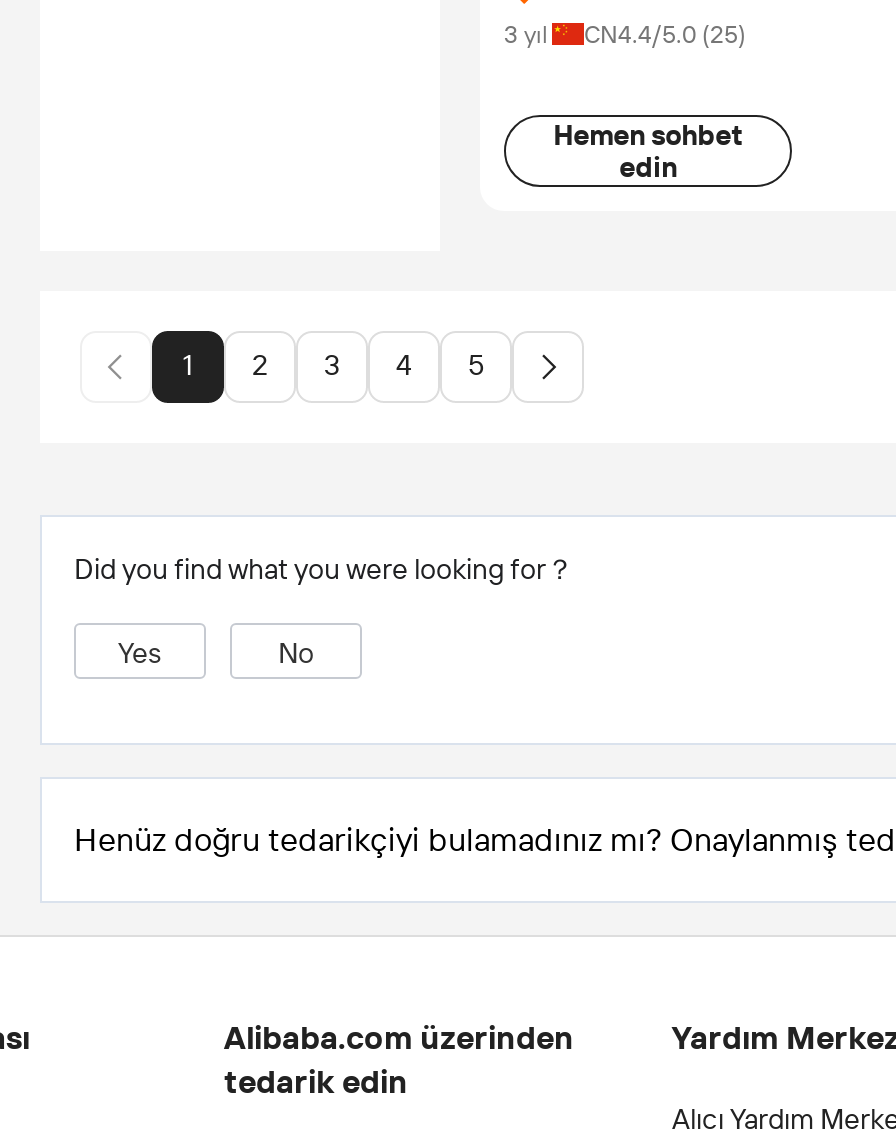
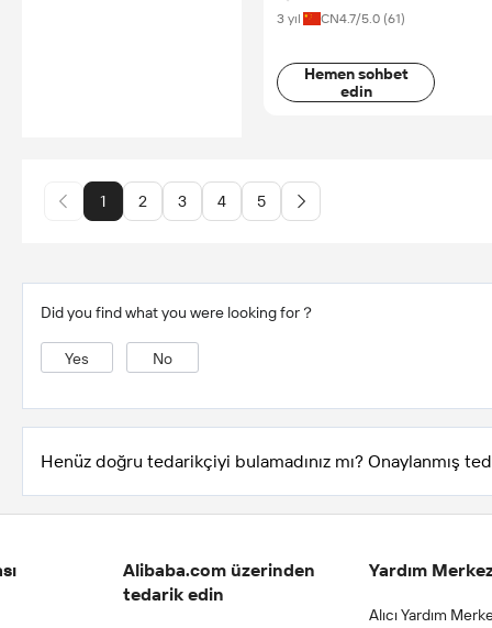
- 3 yıl CN4.4/5.0 (25)
+ 3 yıl CN4.7/5.0 (61)
